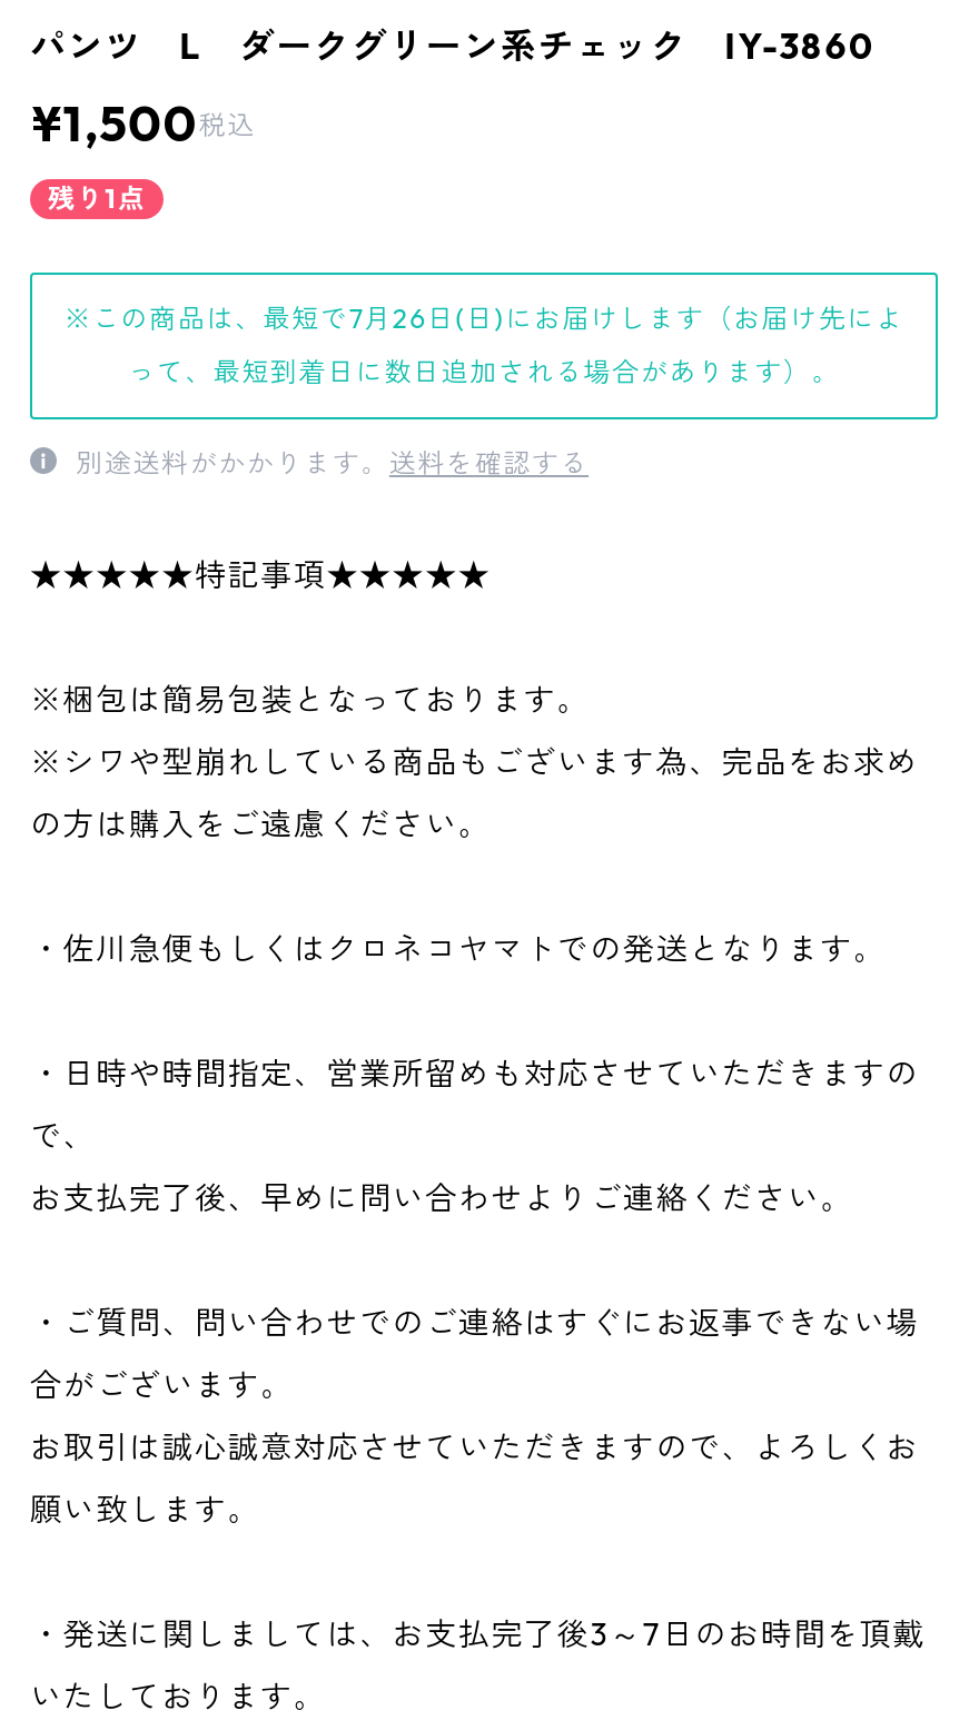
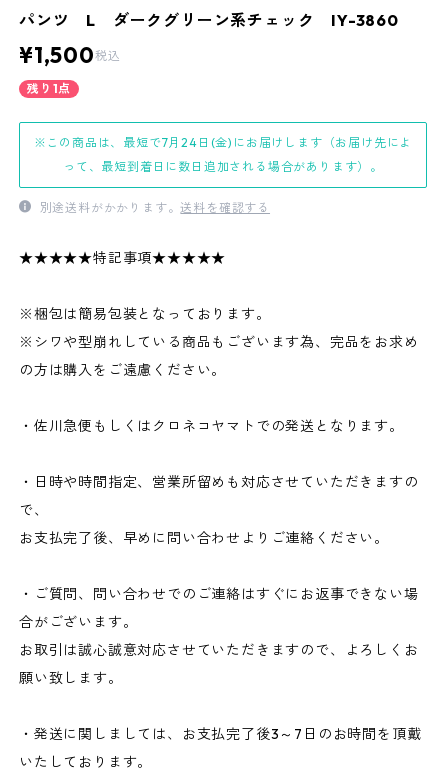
- ※この商品は、最短で7月26日(日)にお届けします（お届け先によ
+ ※この商品は、最短で7月24日(金)にお届けします（お届け先によ
